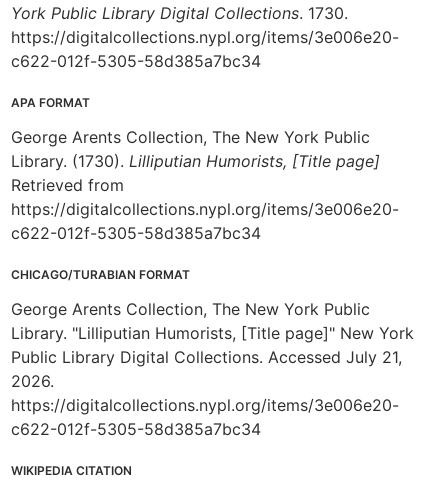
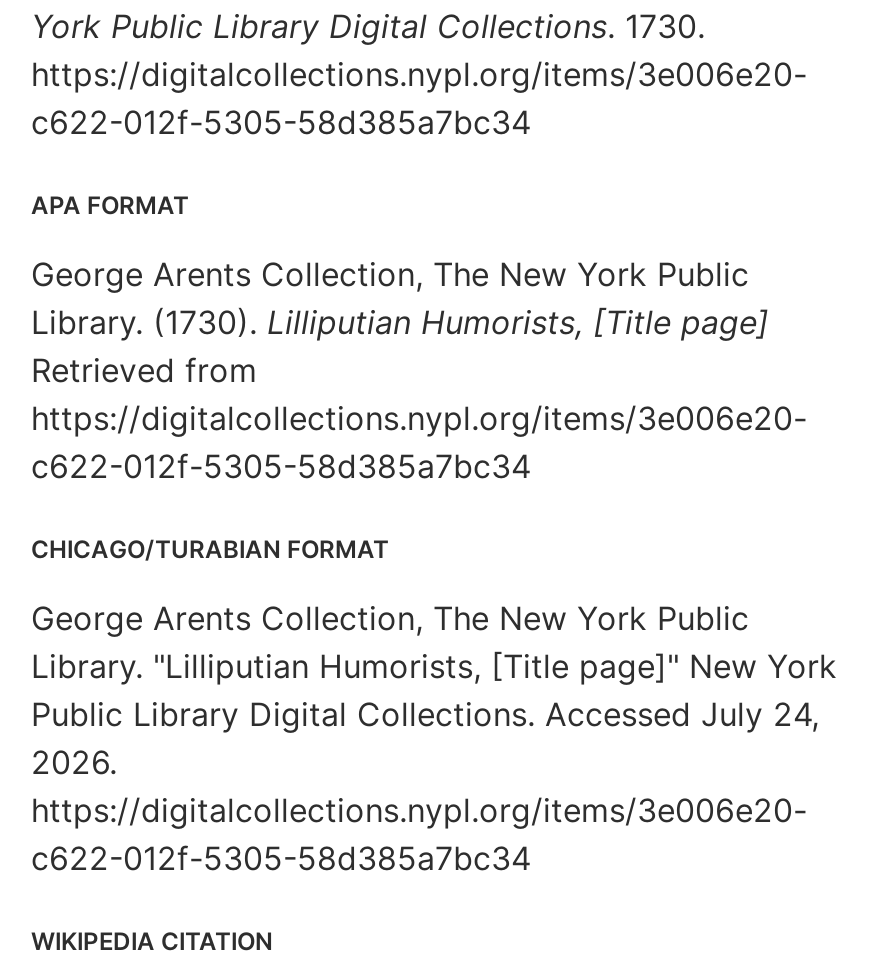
- Public Library Digital Collections. Accessed July 21,
+ Public Library Digital Collections. Accessed July 24,
